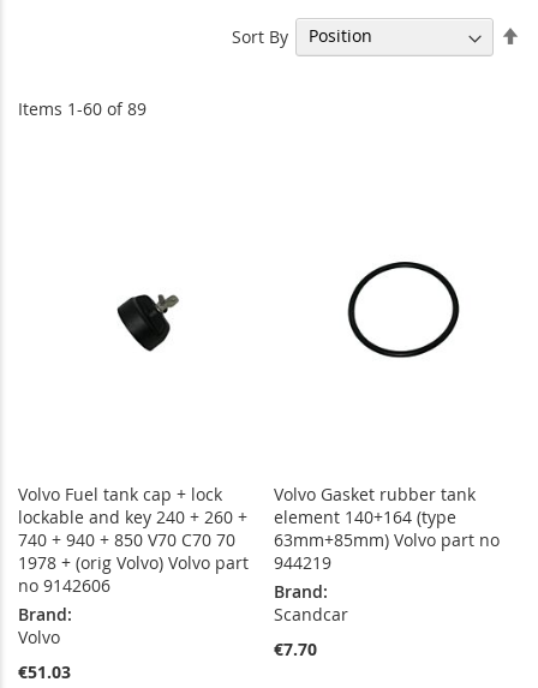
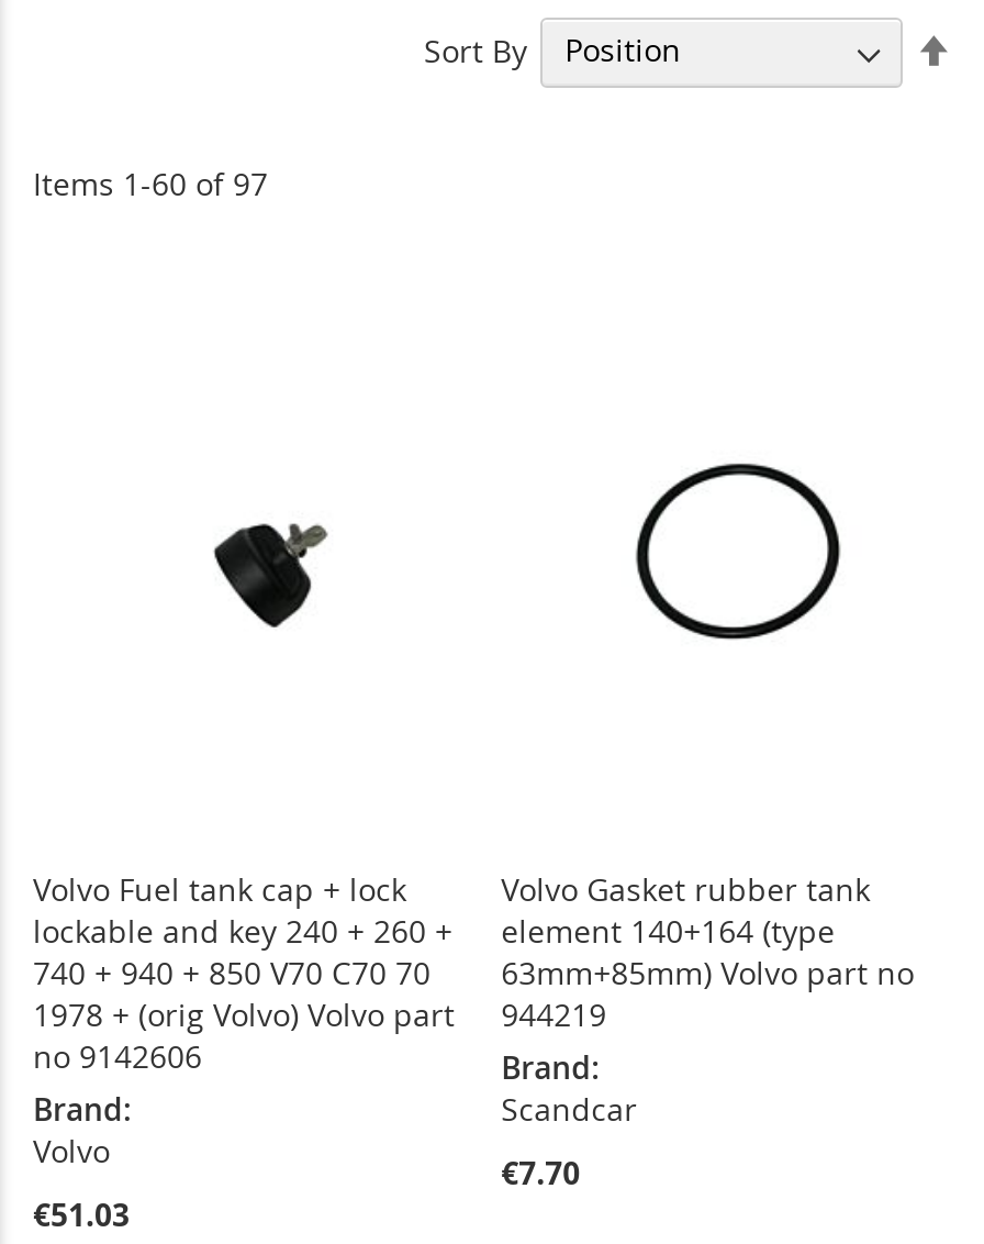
- Items 1 -60 of 89
+ Items 1 -60 of 97
